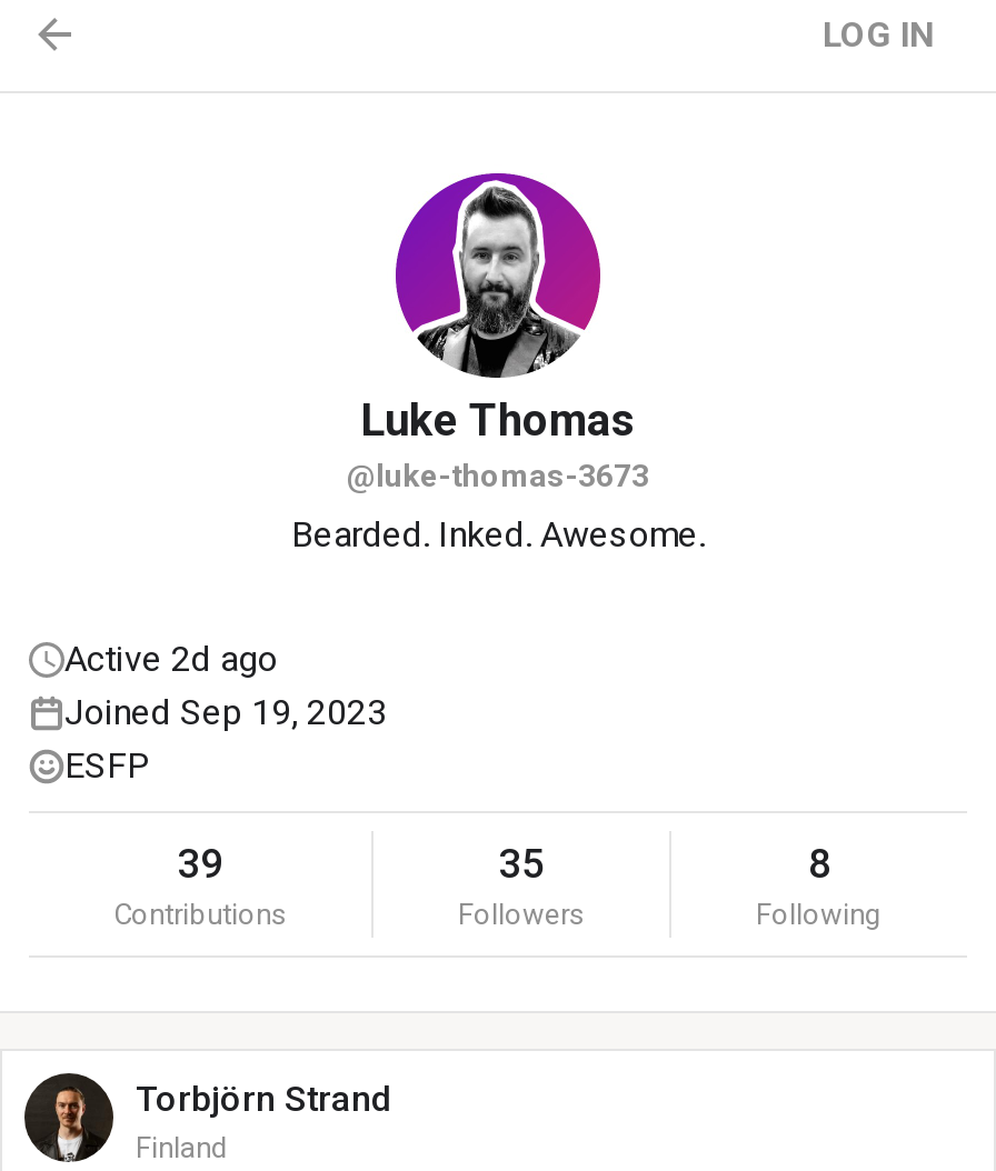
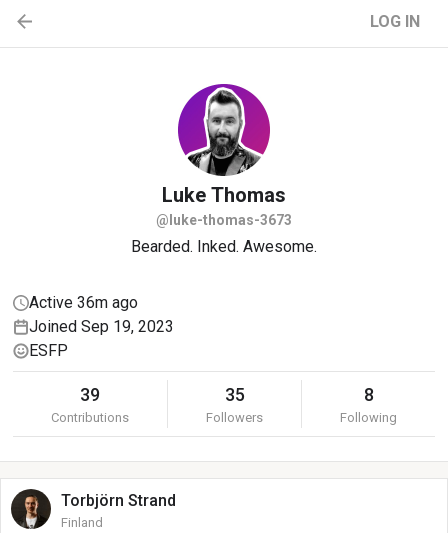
- Active 2d ago
+ Active 36m ago
